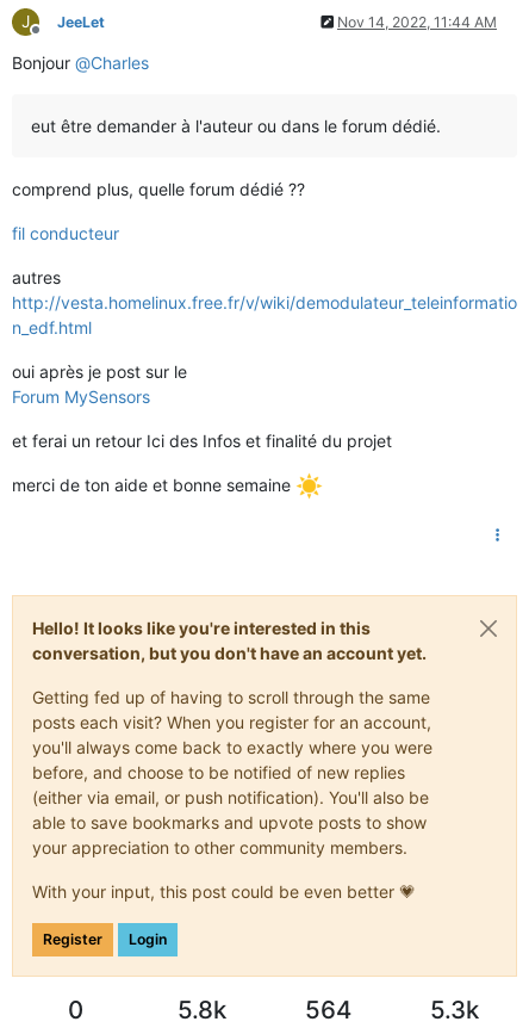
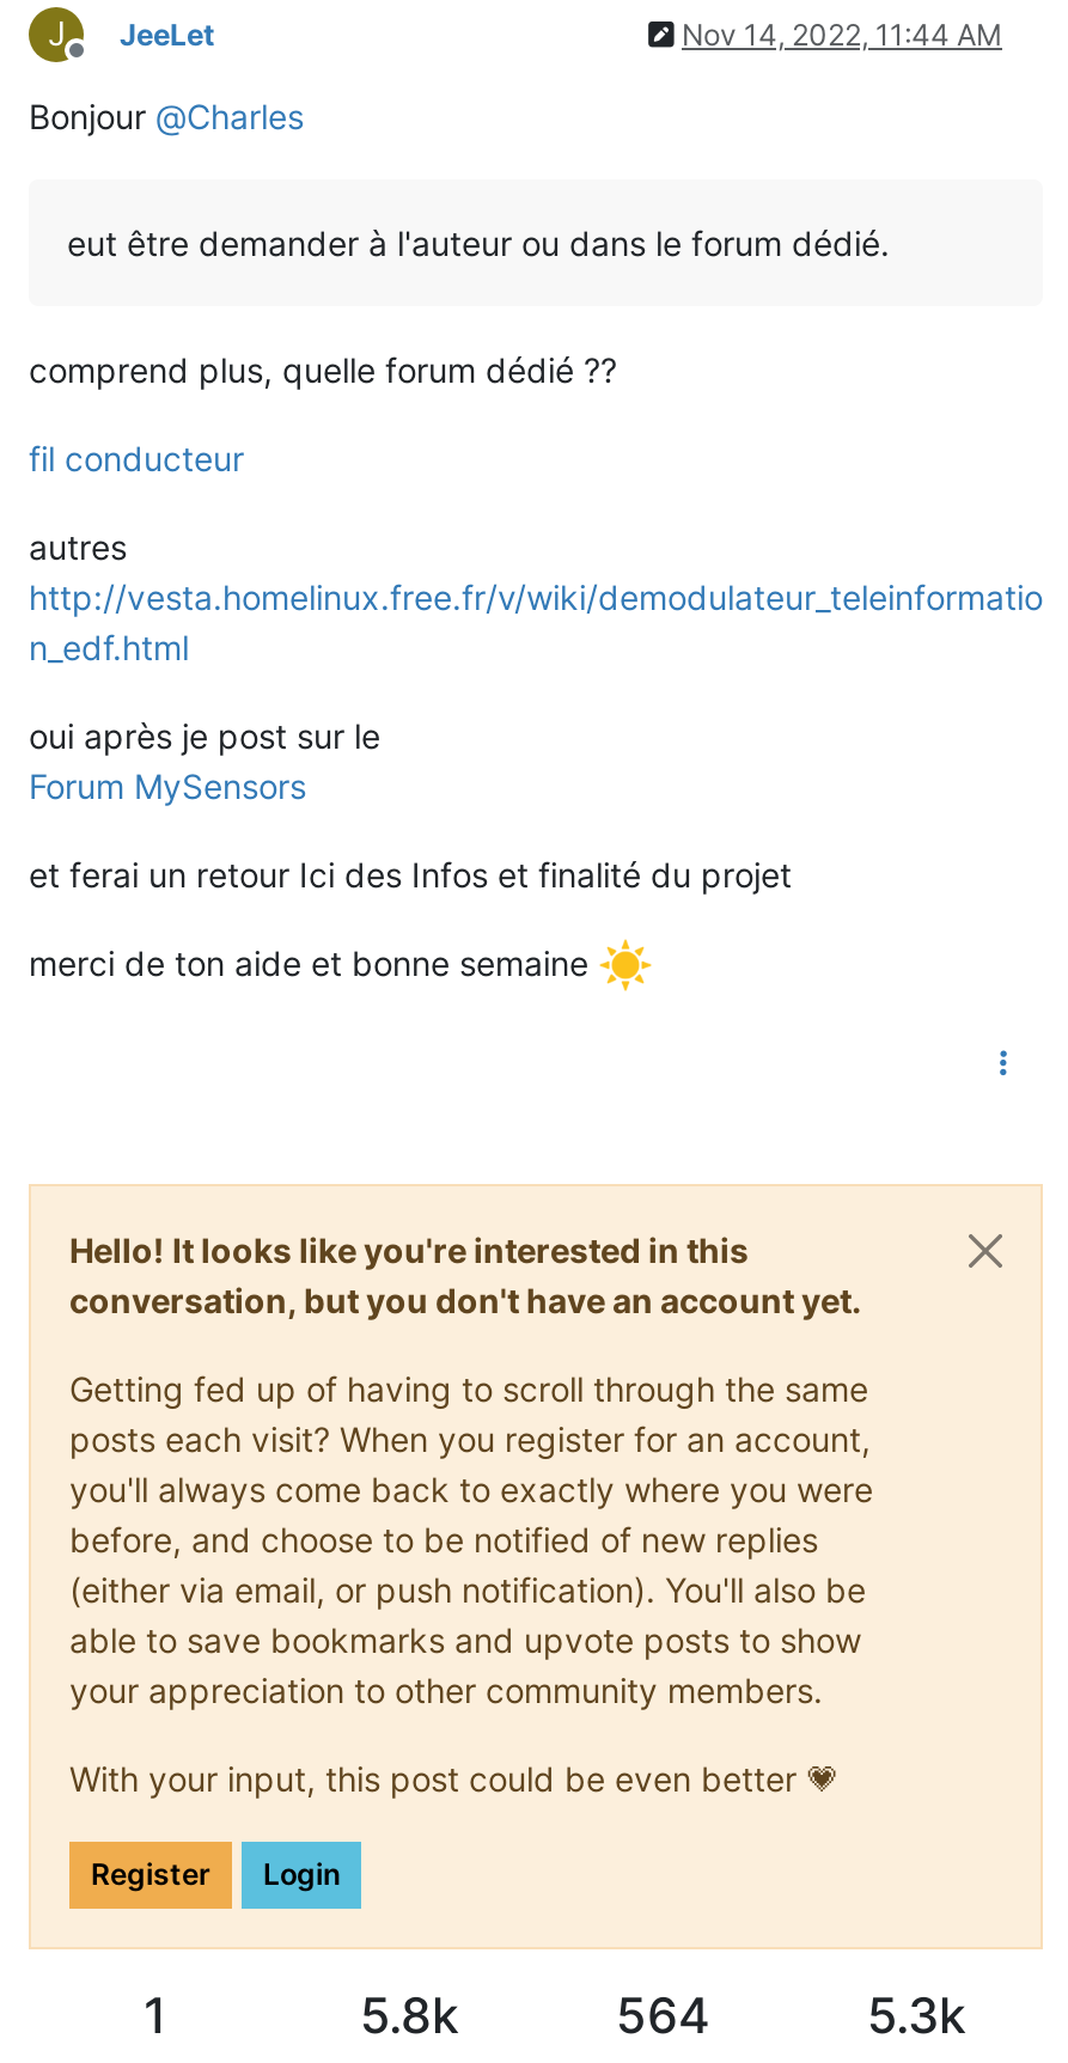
- 0
+ 1
